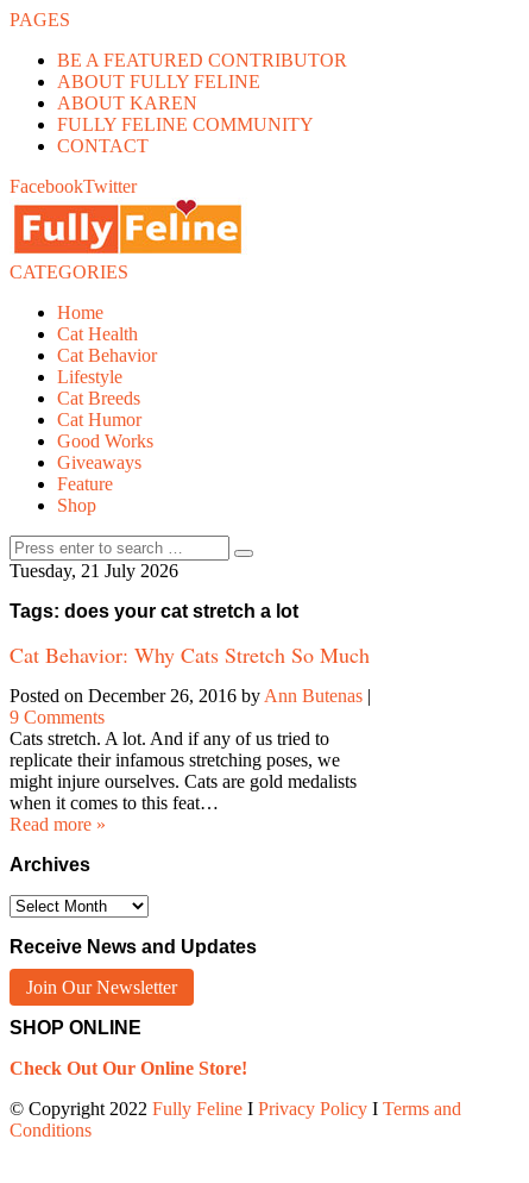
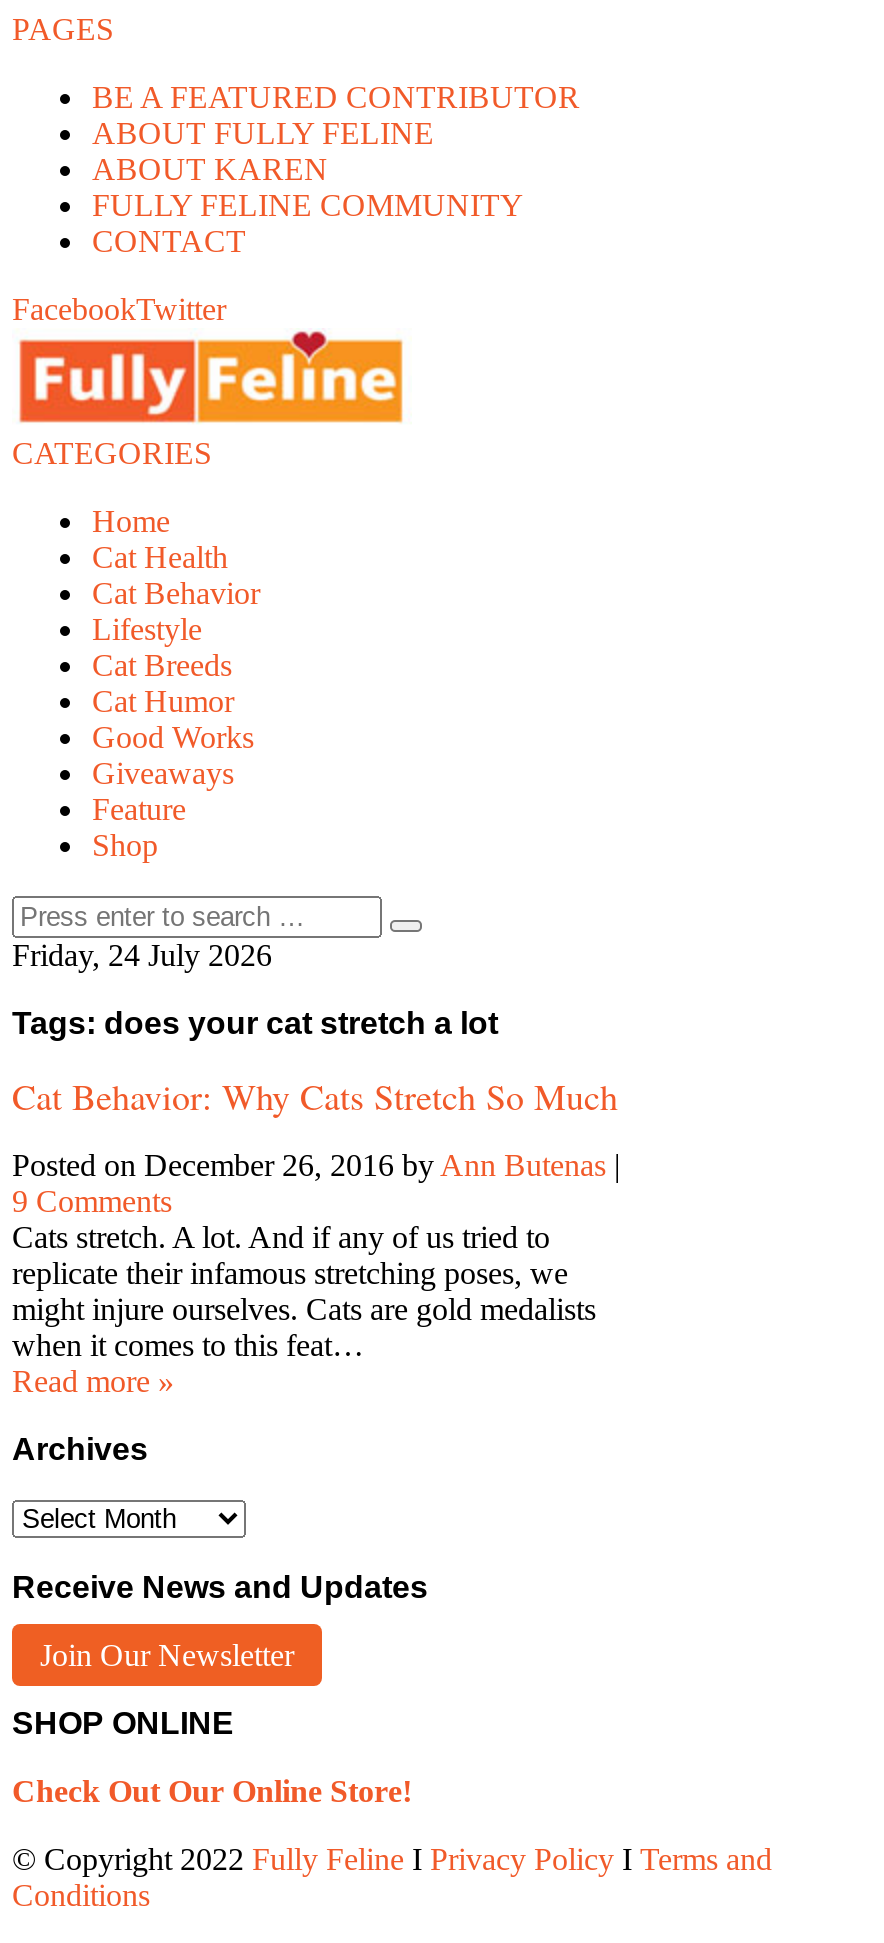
- Tuesday, 21 July 2026
+ Friday, 24 July 2026
